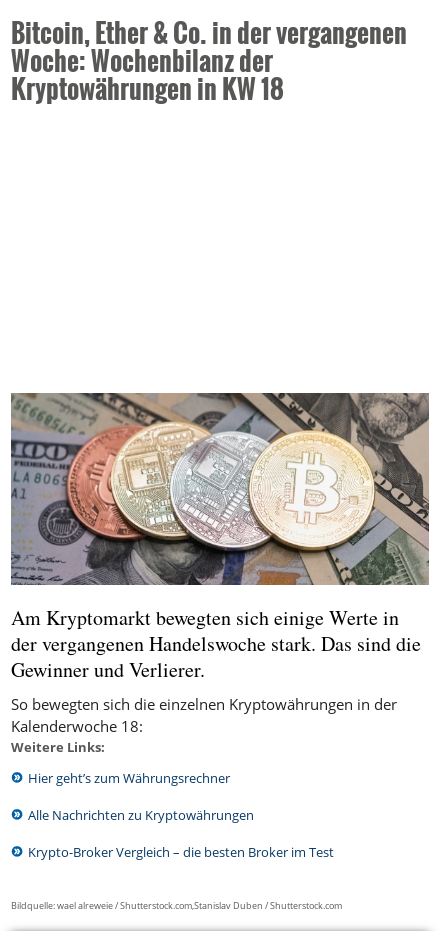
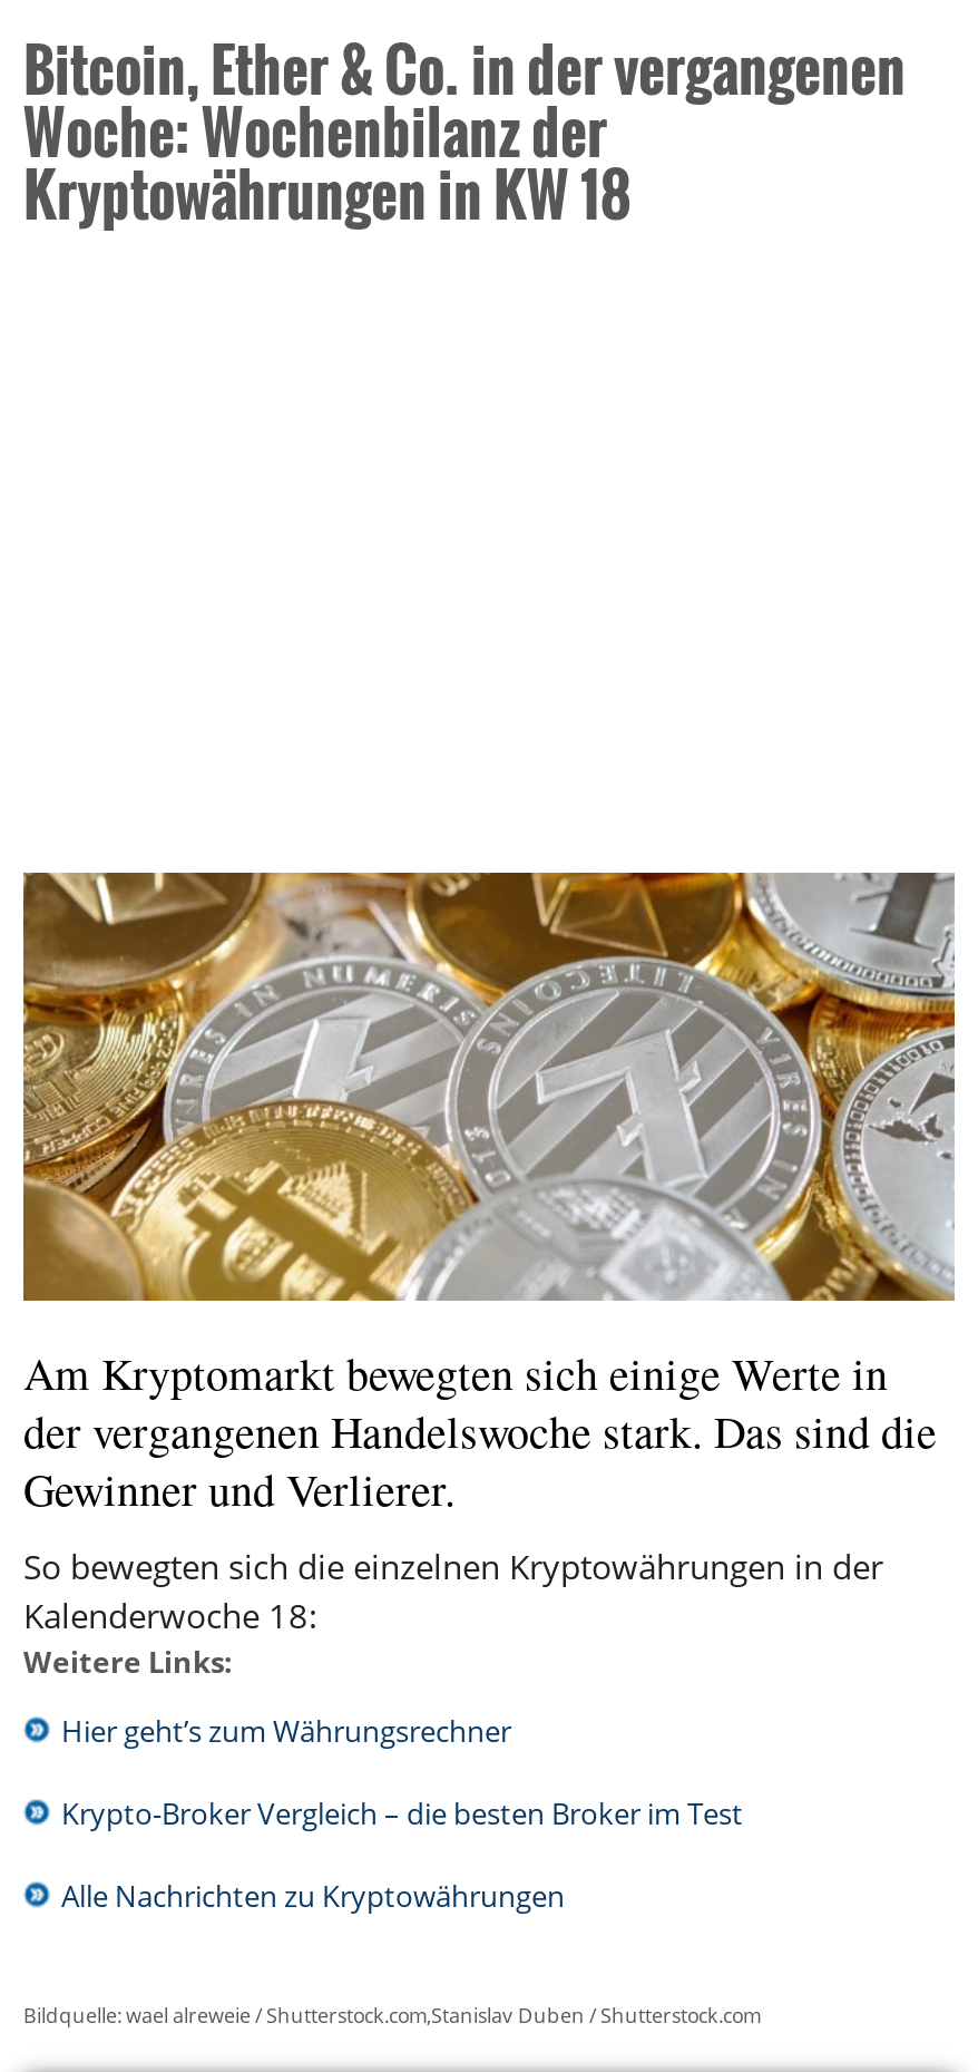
- [image]
+ [image]

moved down: Alle Nachrichten zu Kryptowährungen

moved up: Krypto-Broker Vergleich – die besten Broker im Test
